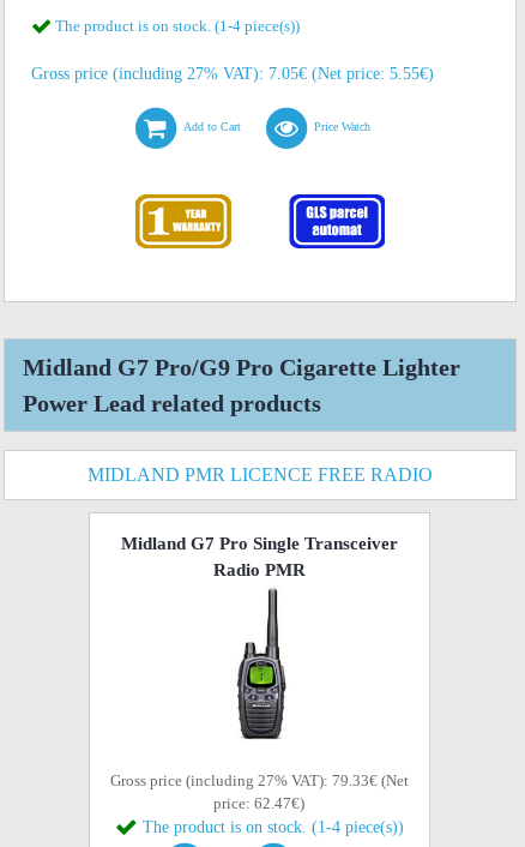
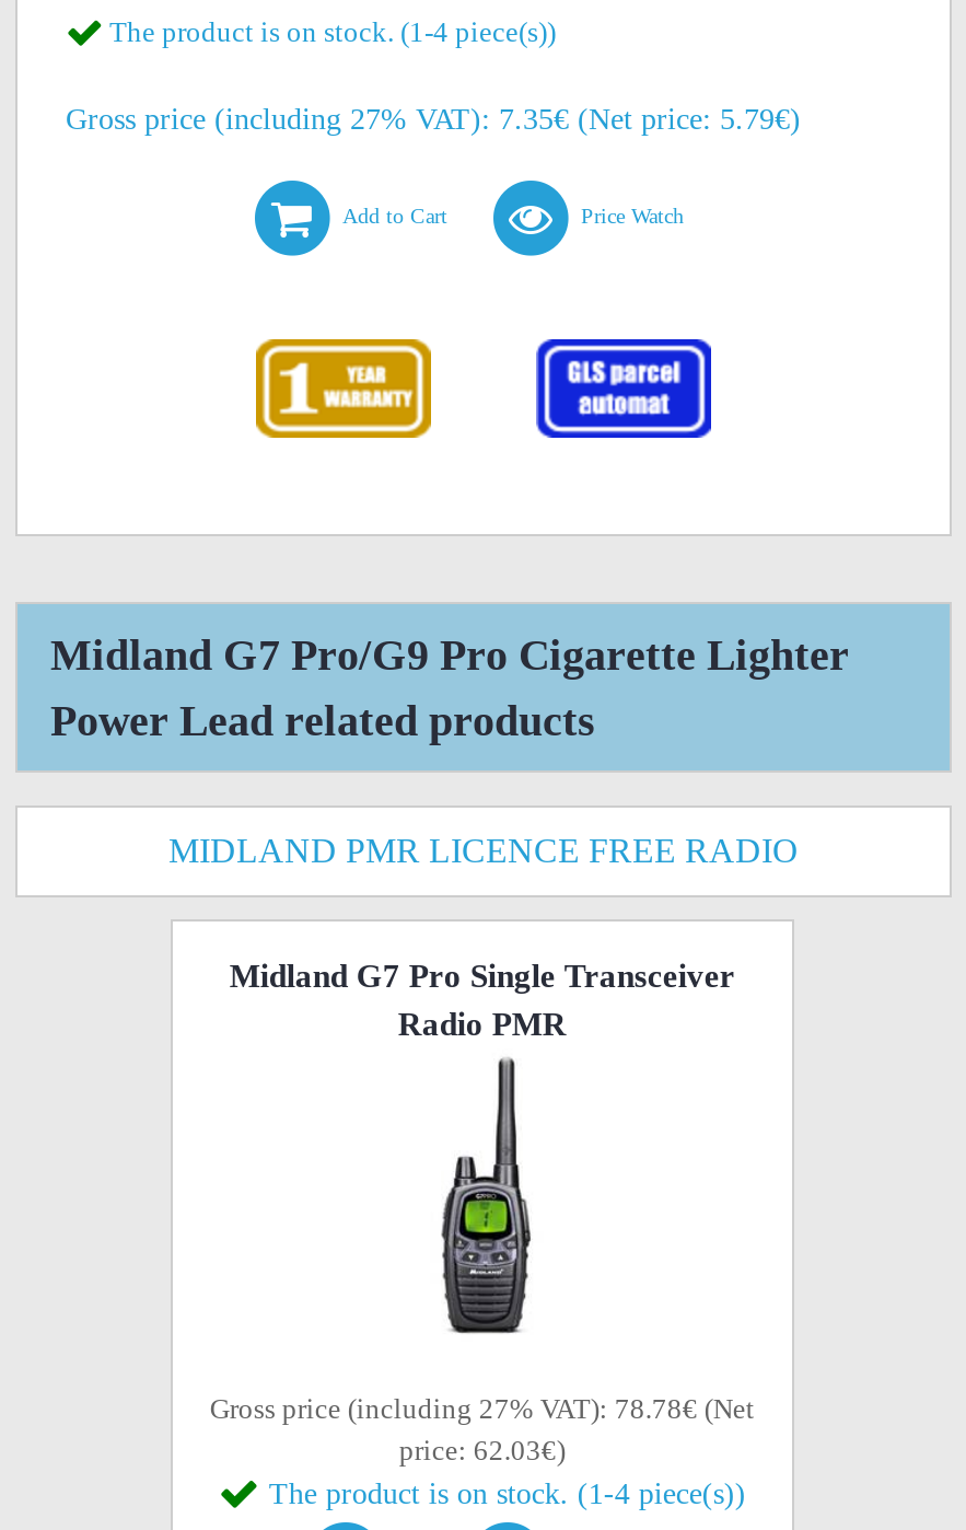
- Gross price (including 27% VAT): 7.05€ (Net price: 5.55€)
+ Gross price (including 27% VAT): 7.35€ (Net price: 5.79€)

- Gross price (including 27% VAT): 79.33€ (Net
+ Gross price (including 27% VAT): 78.78€ (Net

- price: 62.47€)
+ price: 62.03€)
